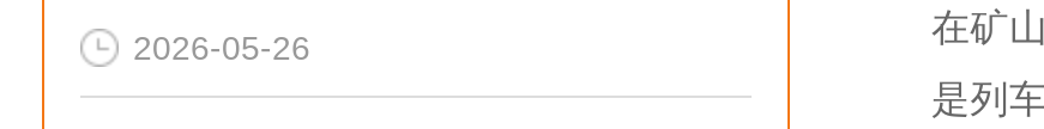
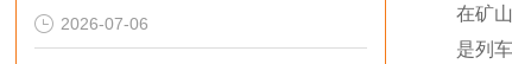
- 2026-05-26
+ 2026-07-06
